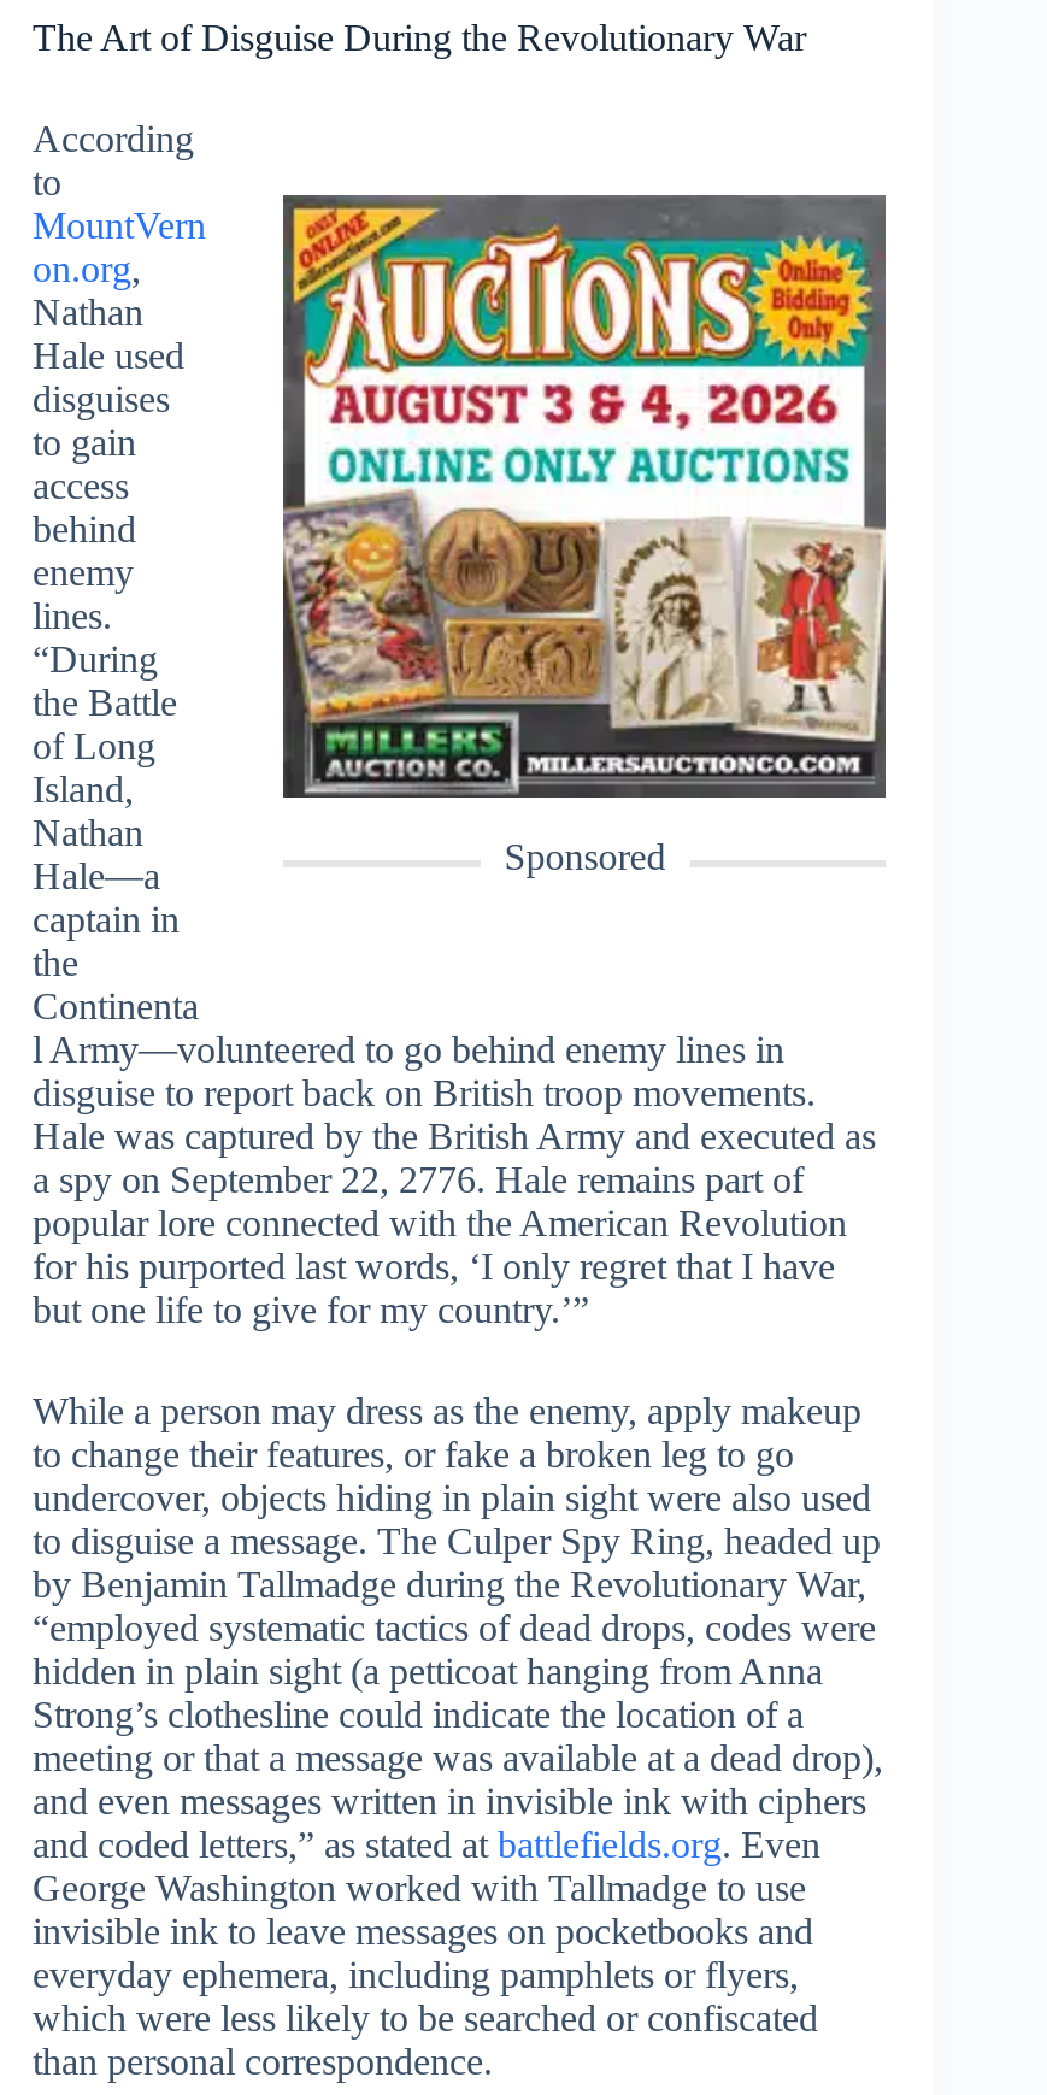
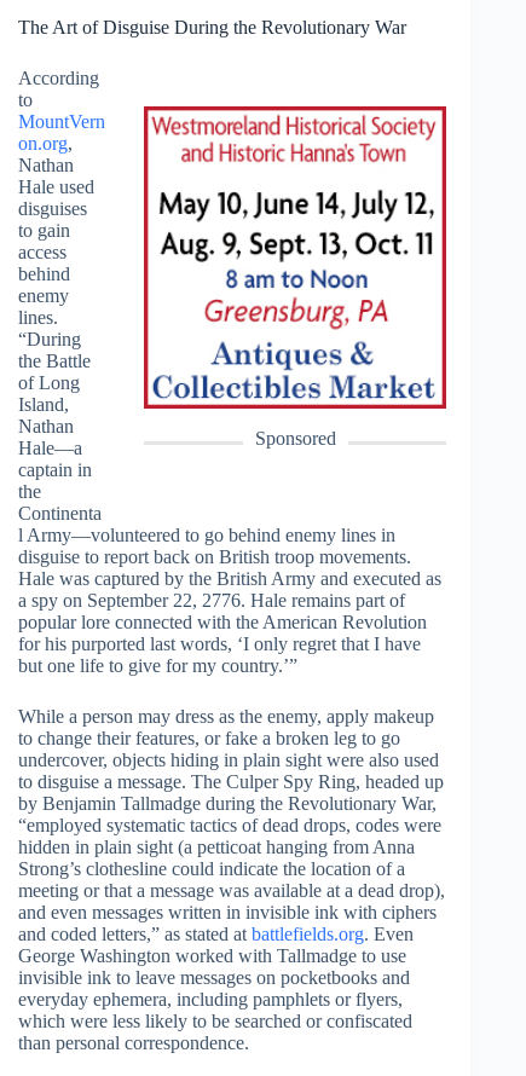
- [image]
+ [image]
